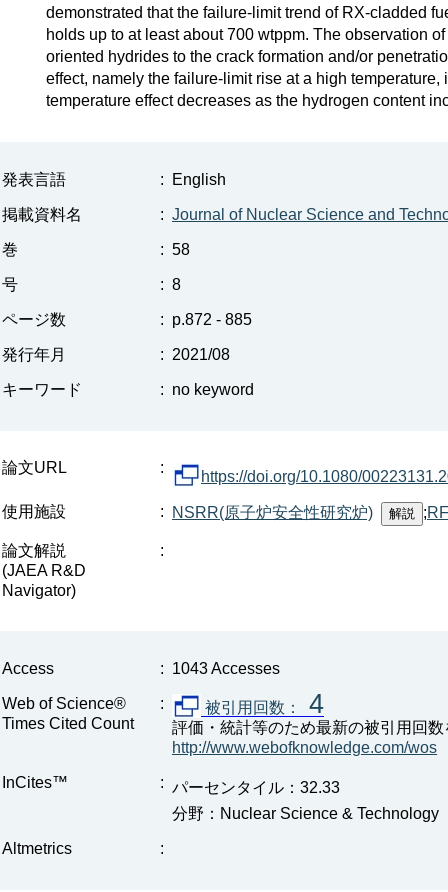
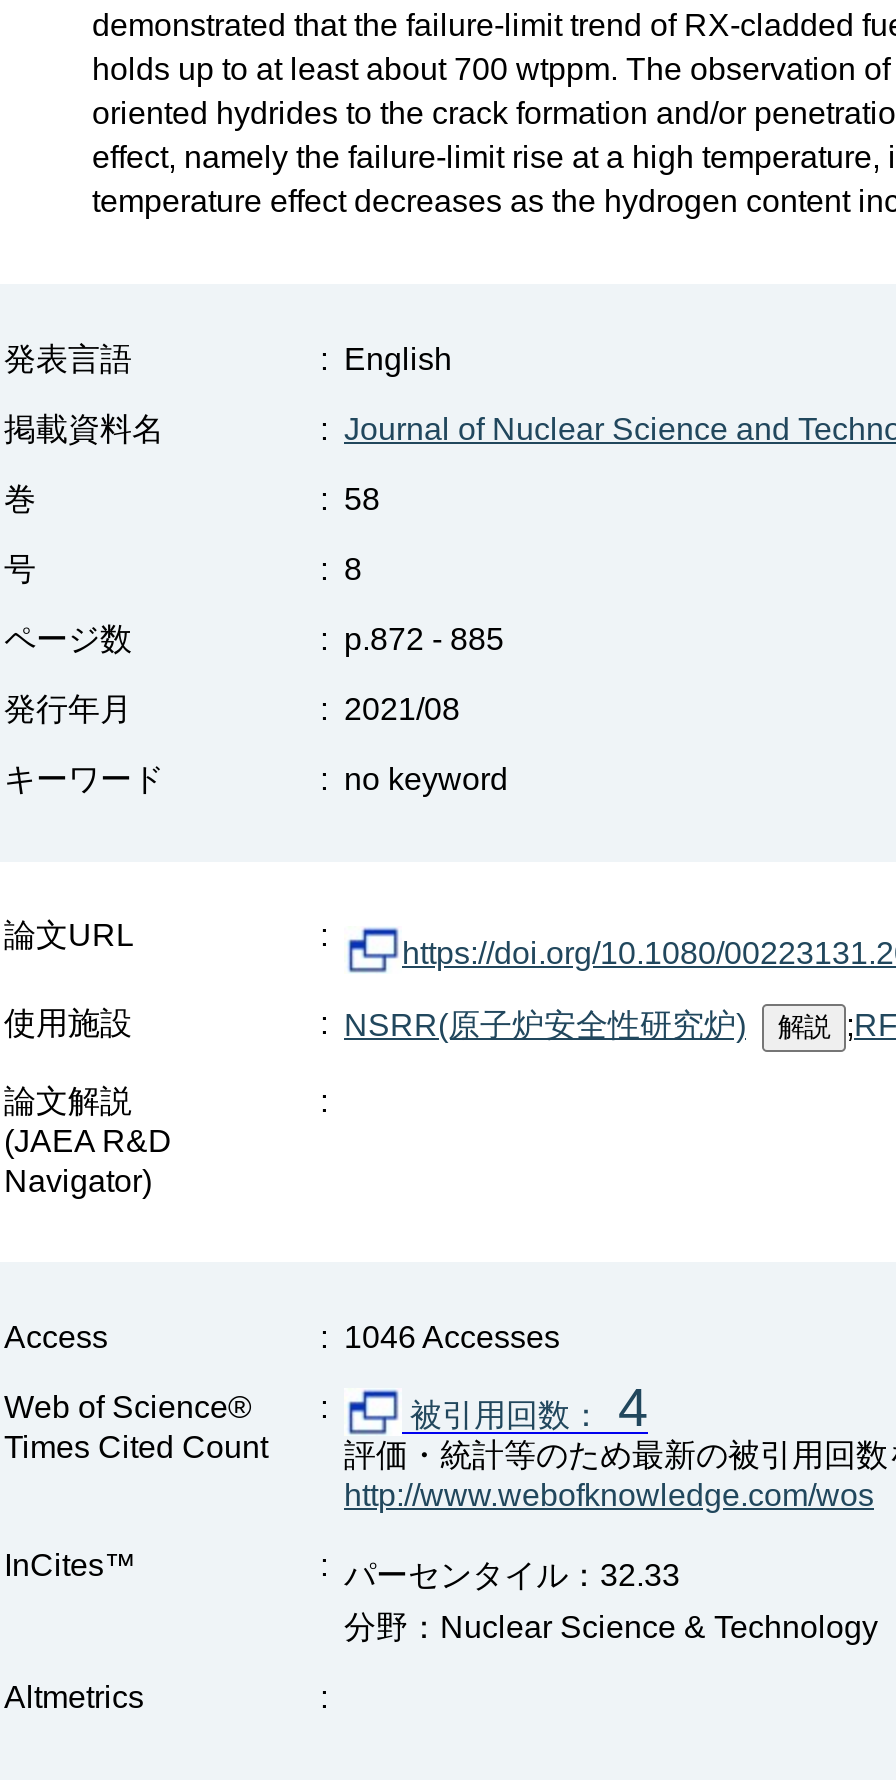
- : 1043 Accesses
+ : 1046 Accesses
